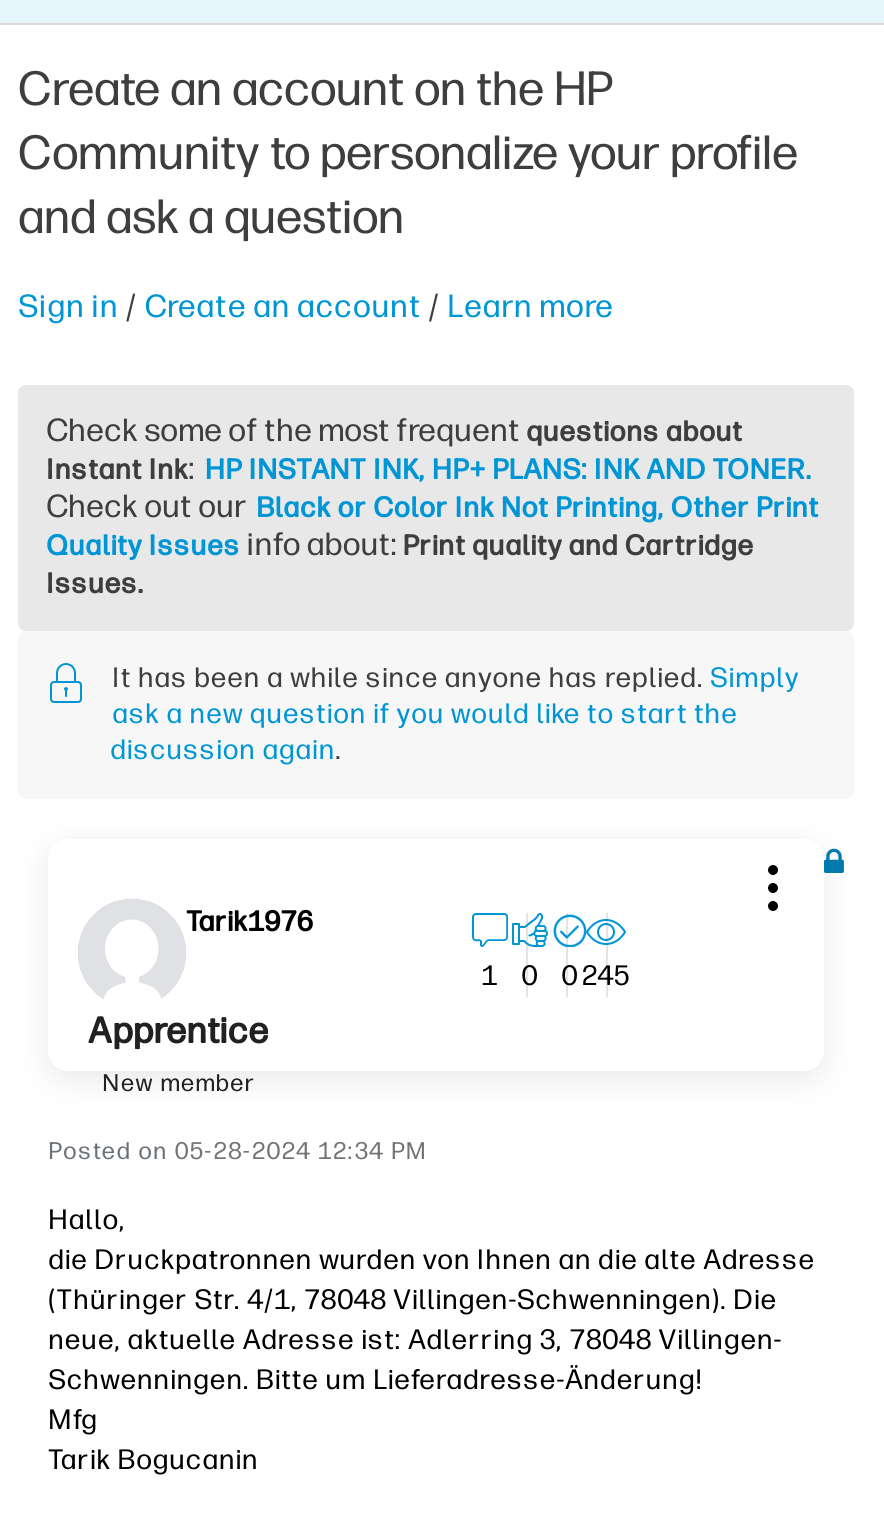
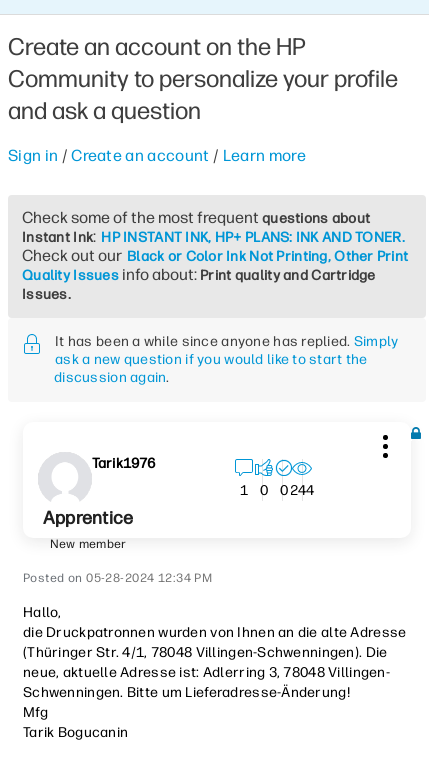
- 1 0 0 245
+ 1 0 0 244
